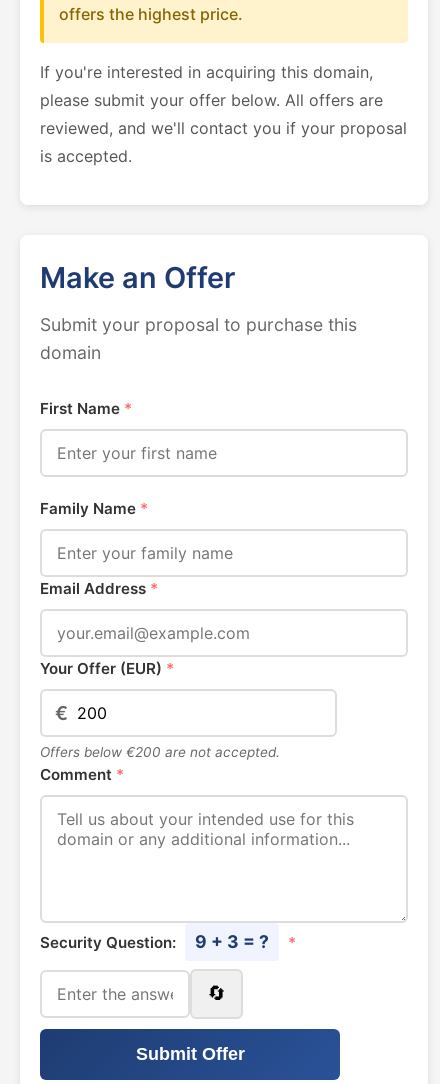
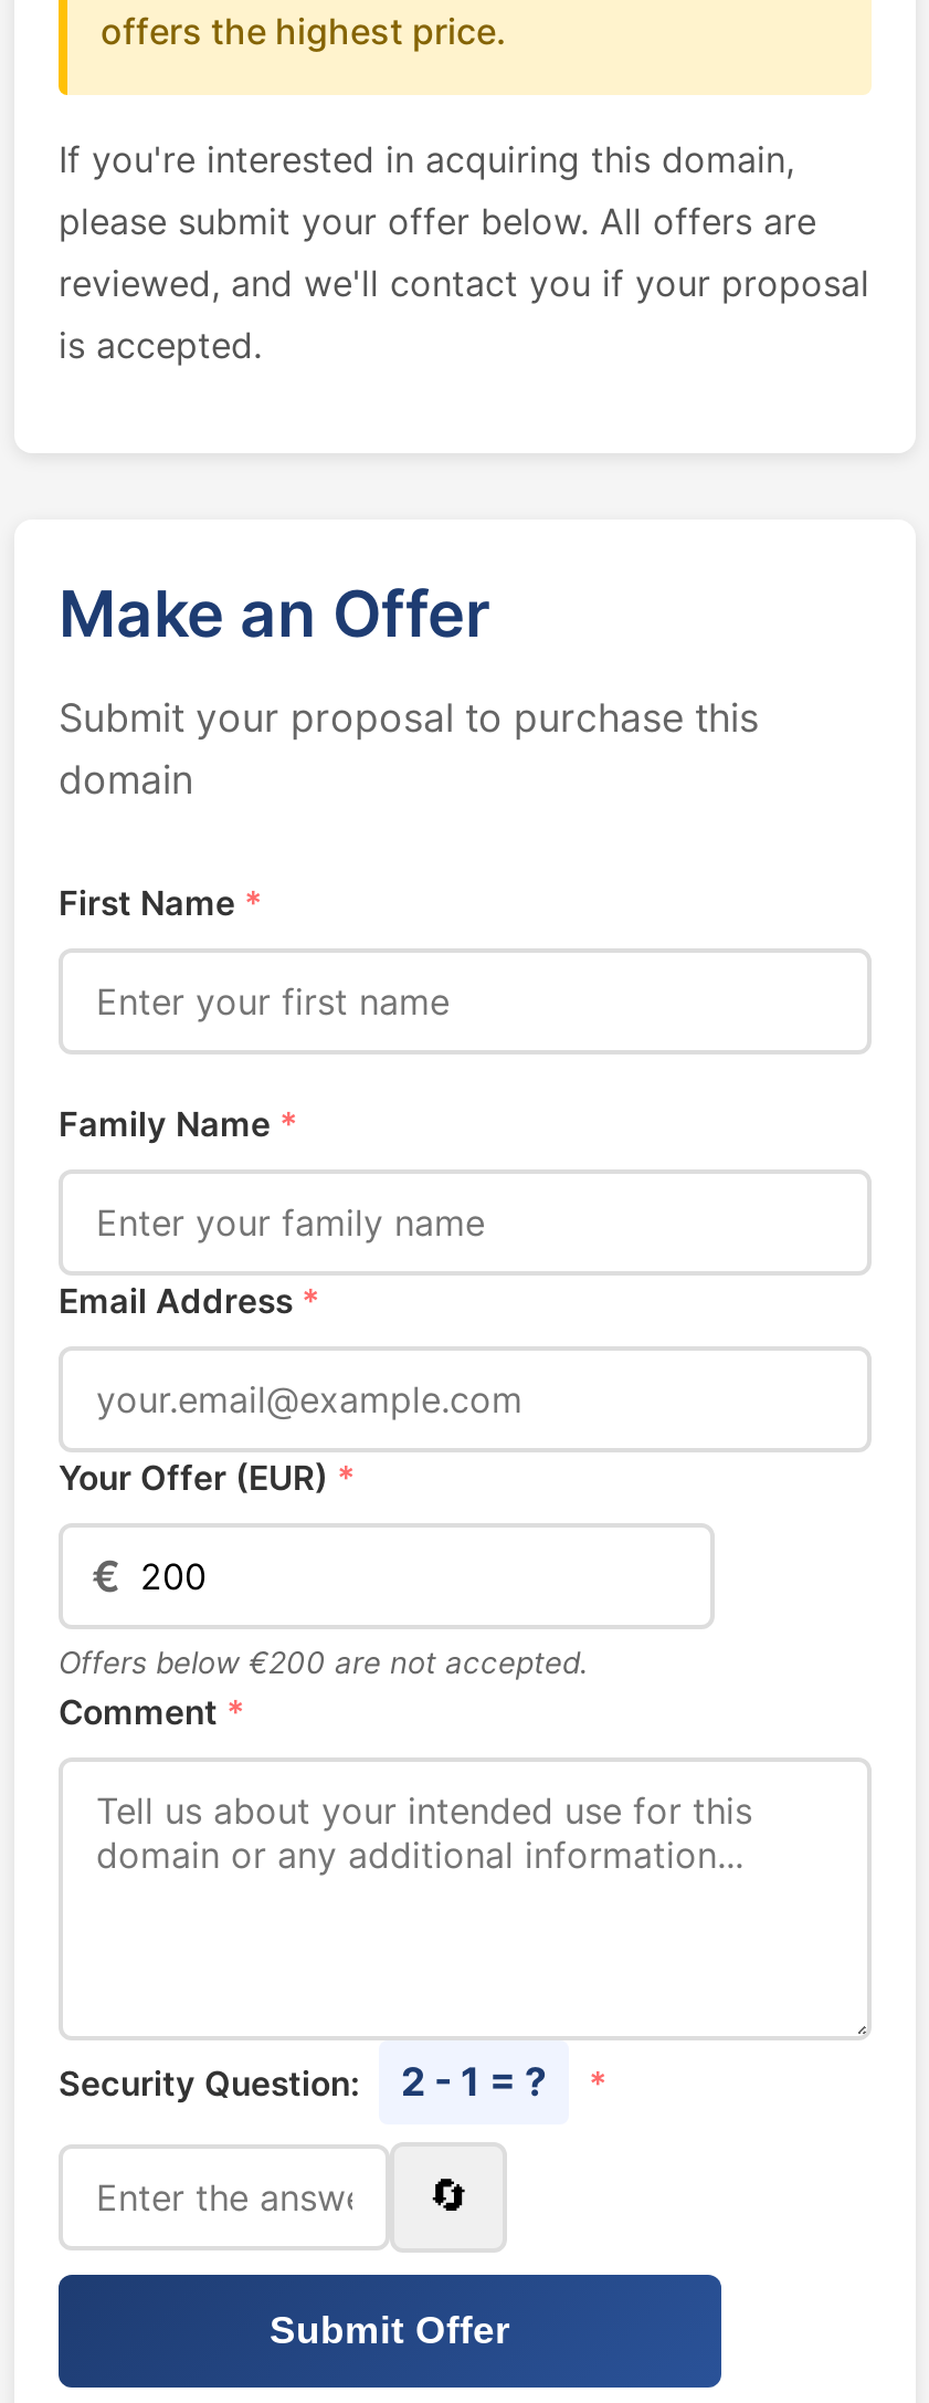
- 9 + 3 = ?
+ 2 - 1 = ?
